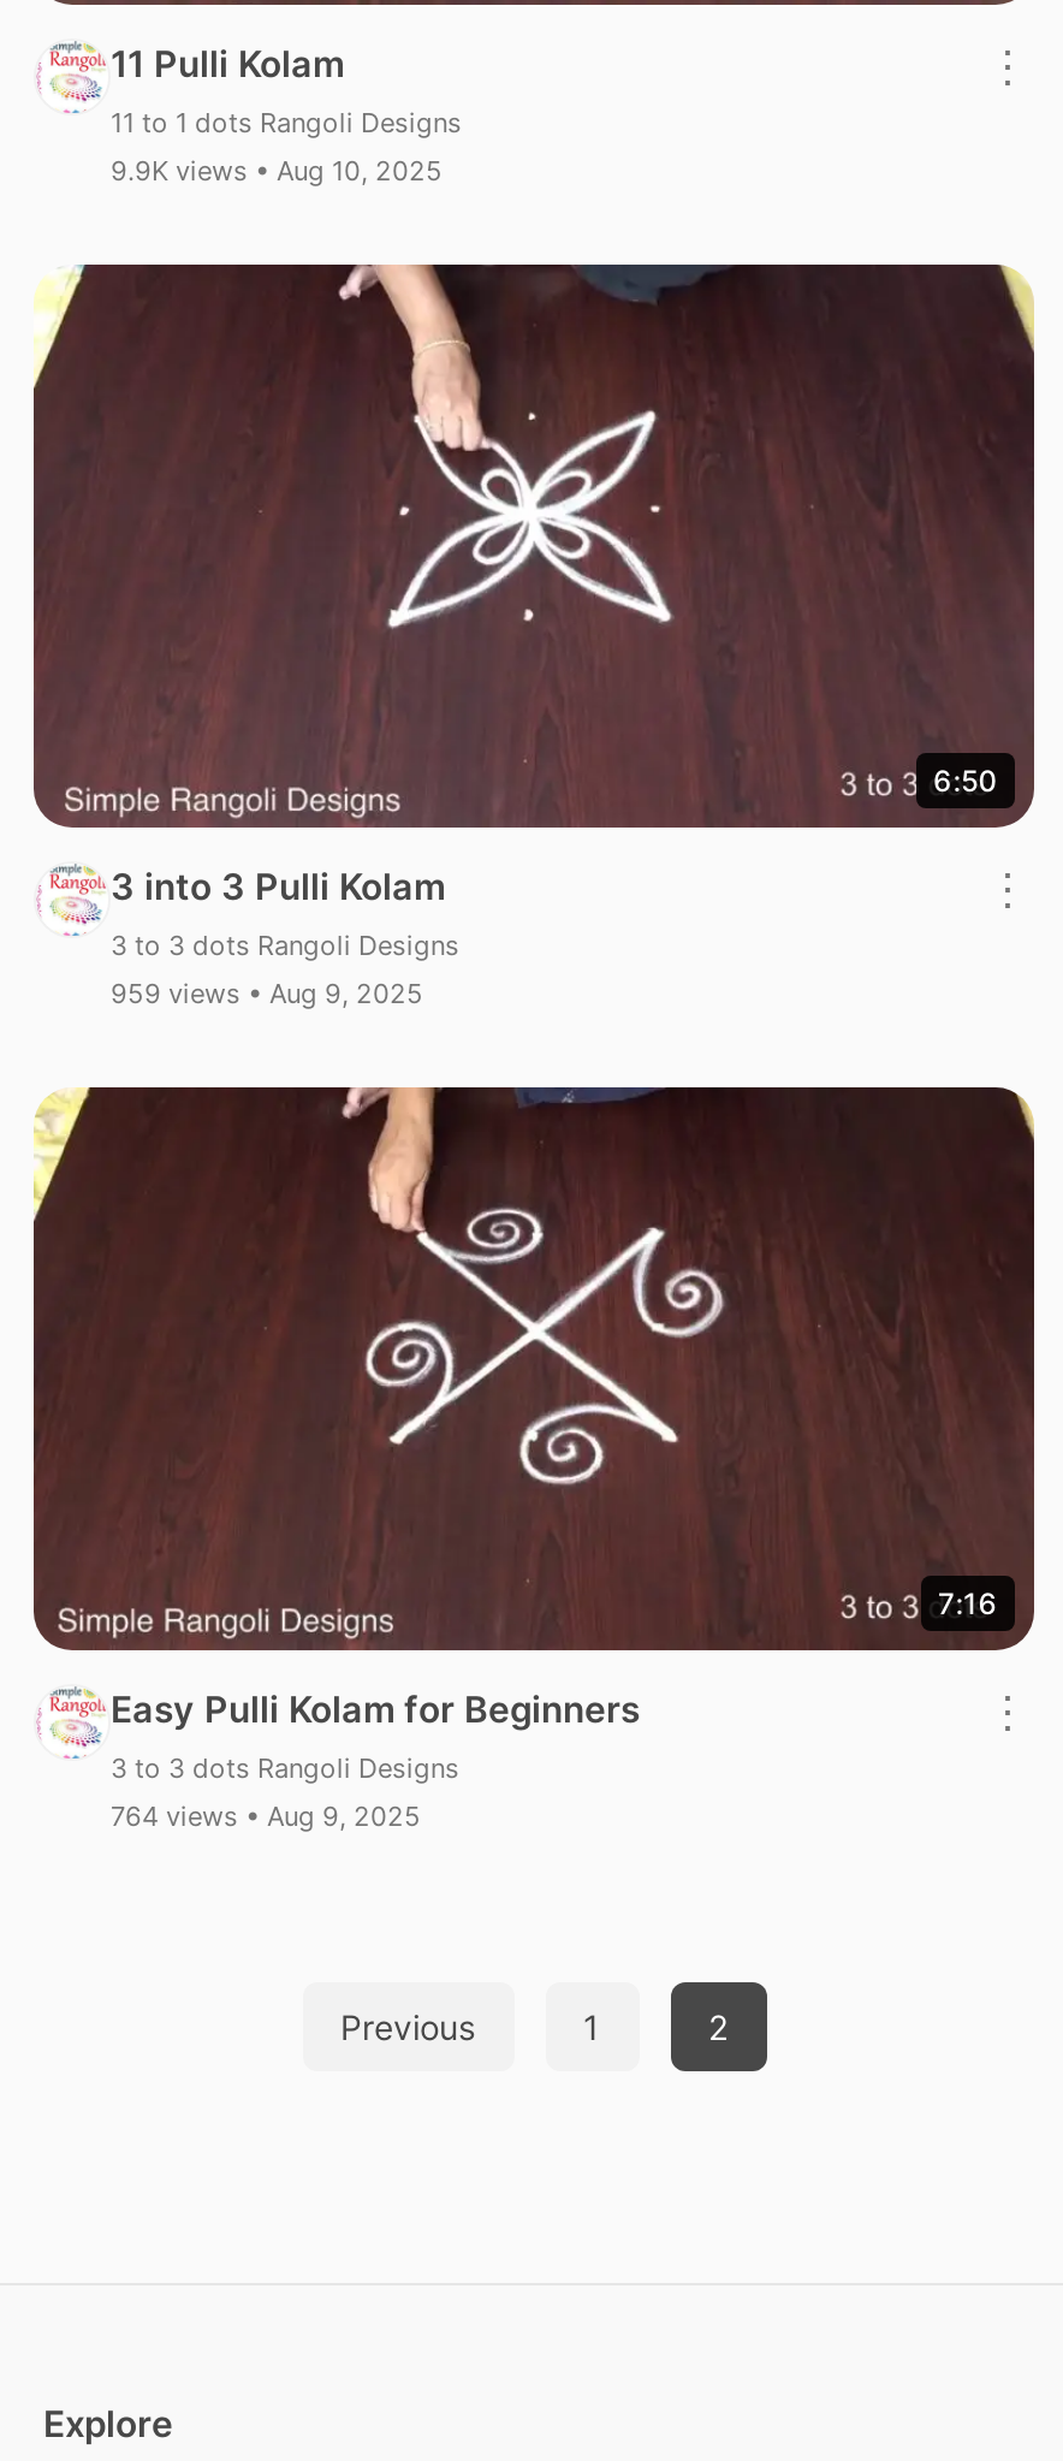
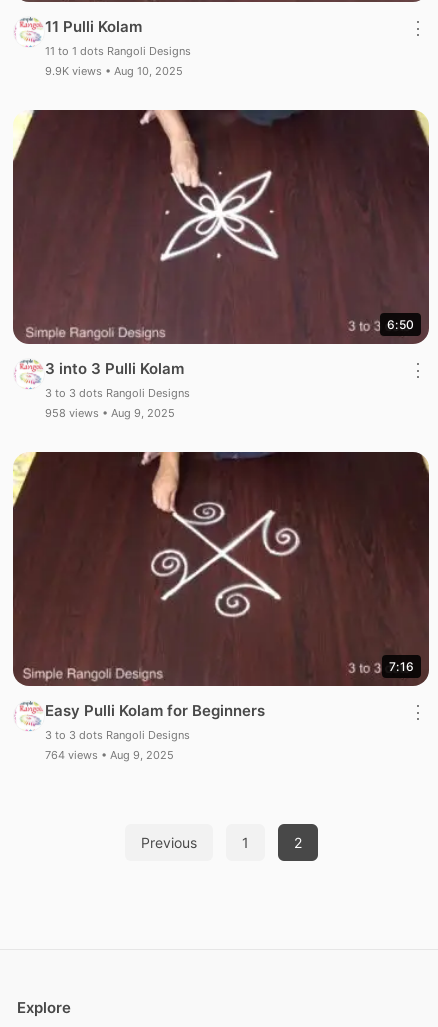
- 959 views • Aug 9, 2025
+ 958 views • Aug 9, 2025
